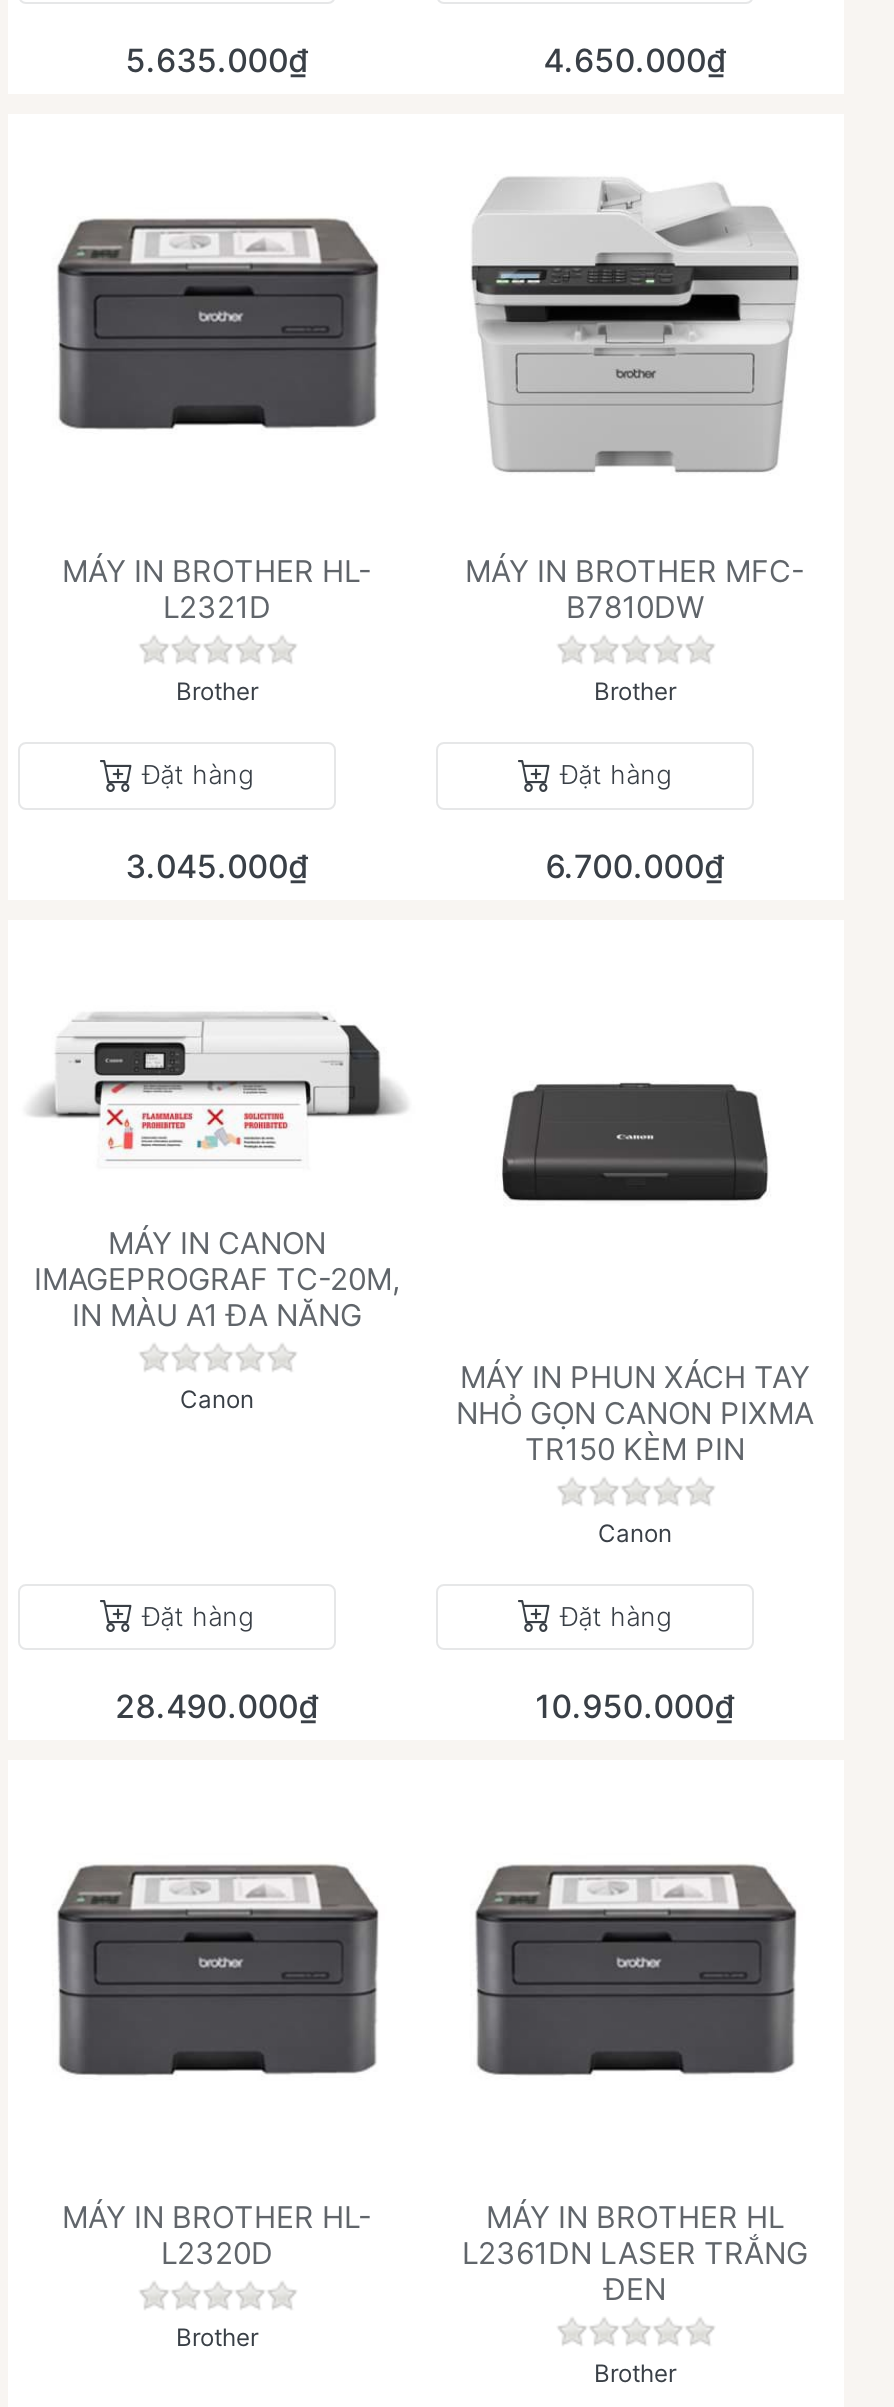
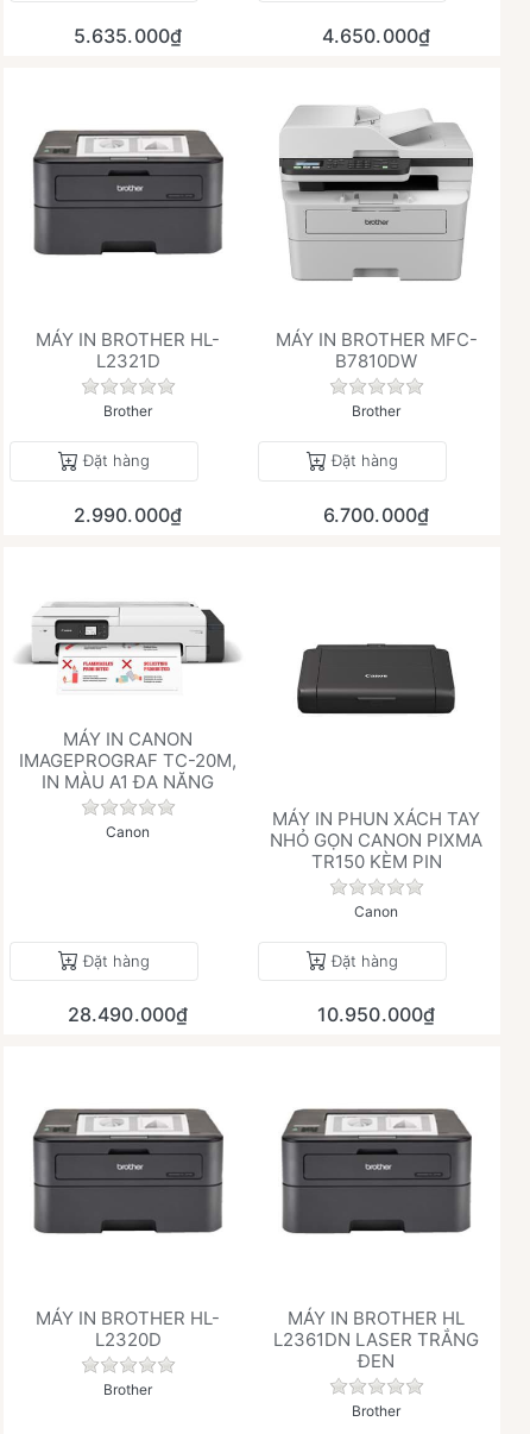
- 3.045.000₫
+ 2.990.000₫
